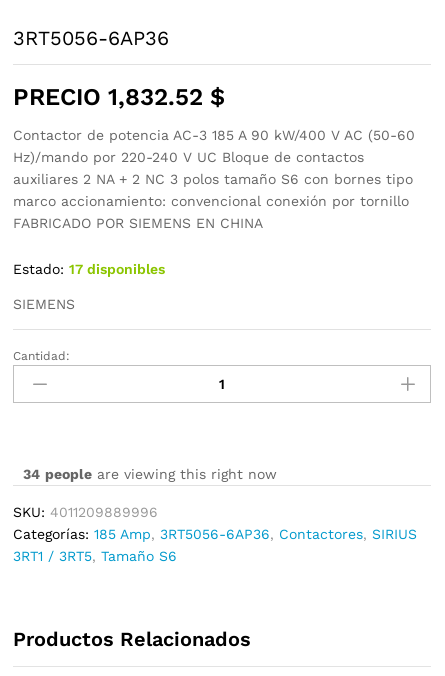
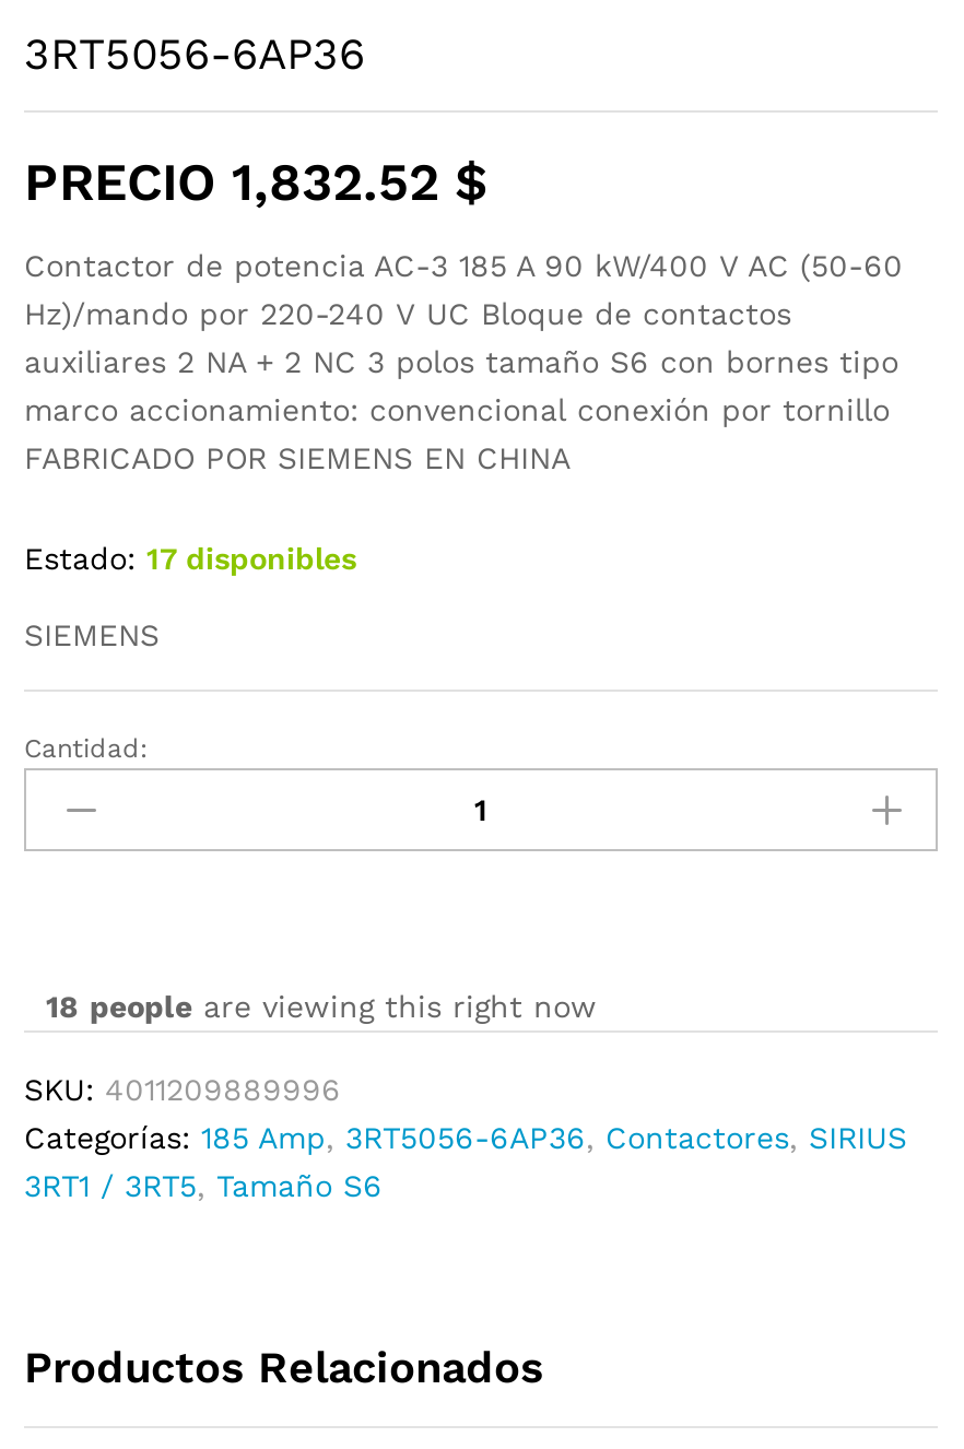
- 34 people are viewing this right now
+ 18 people are viewing this right now
